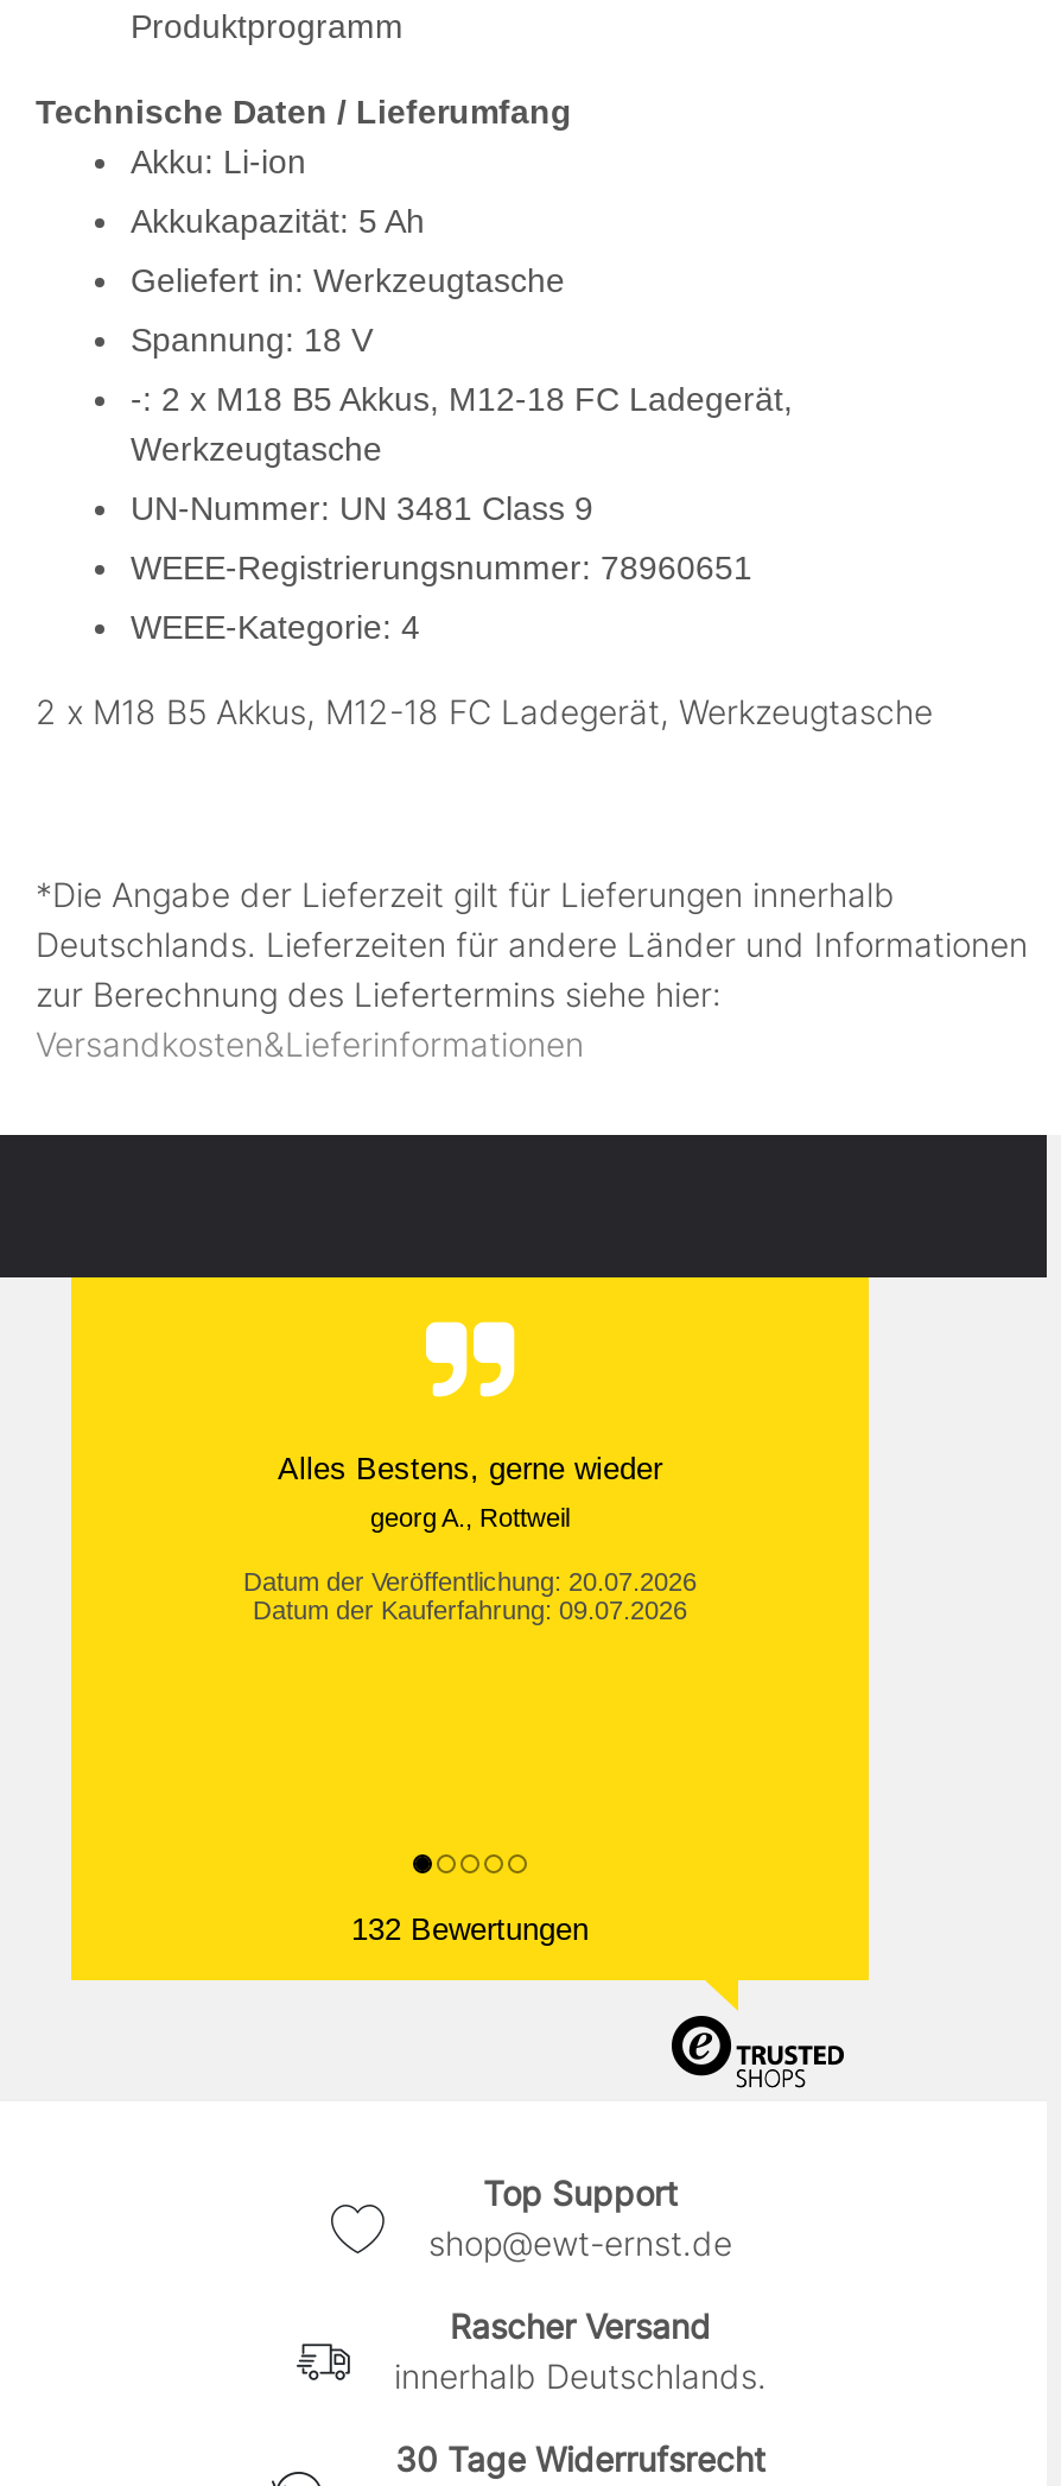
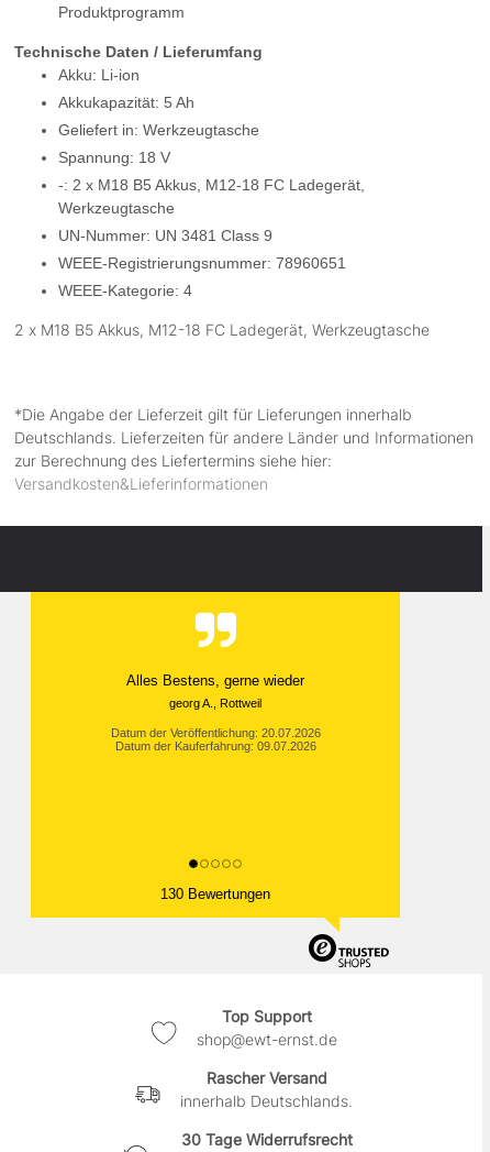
- 132 Bewertungen
+ 130 Bewertungen
